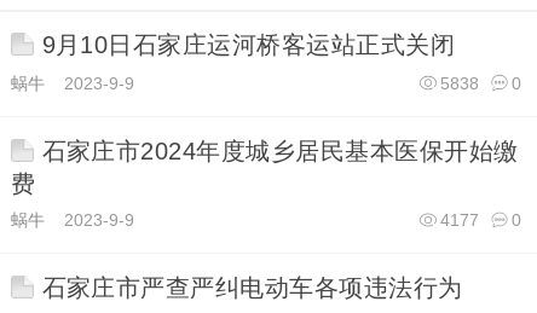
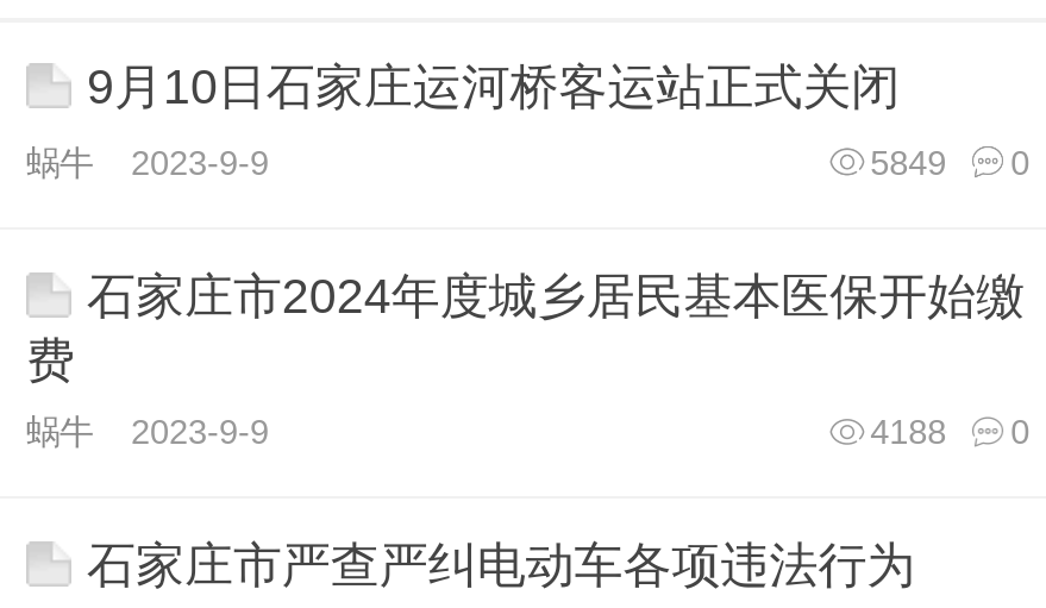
- 5838 0
+ 5849 0

- 4177 0
+ 4188 0
